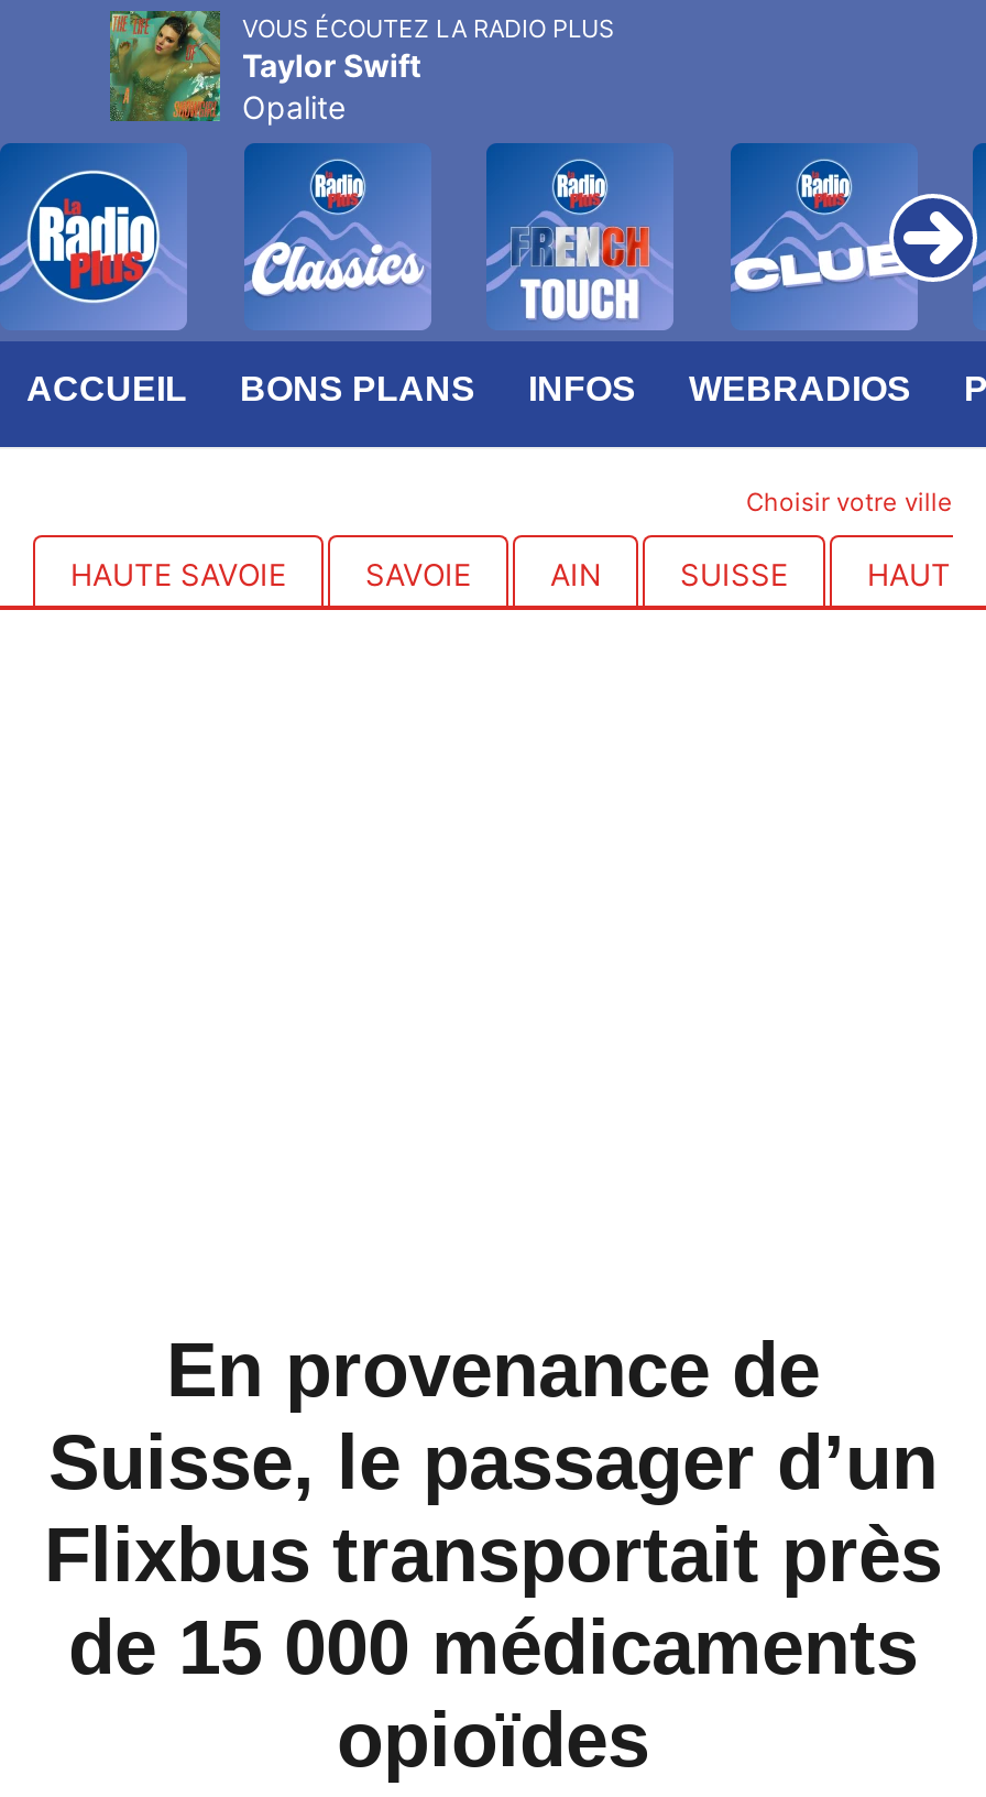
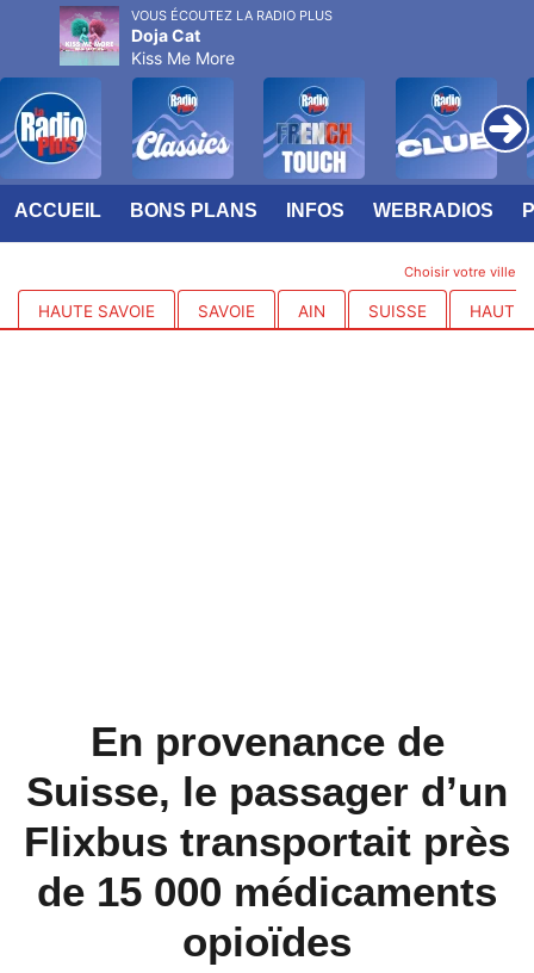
- [image]
- Taylor Swift
- Opalite
+ [image]
+ Doja Cat
+ Kiss Me More
